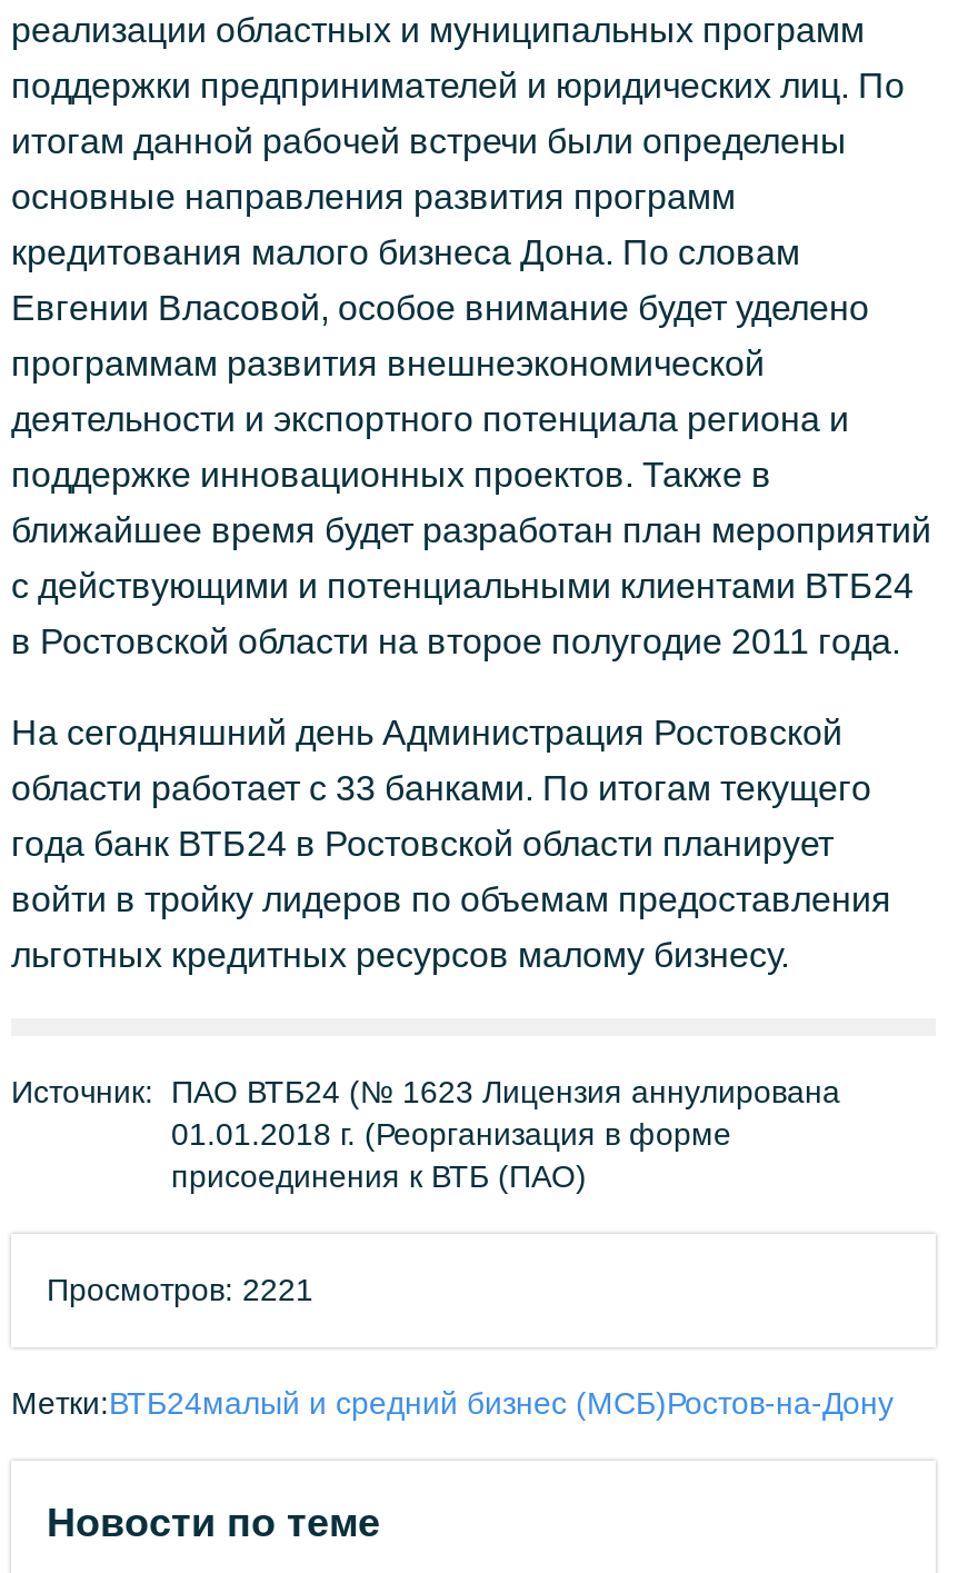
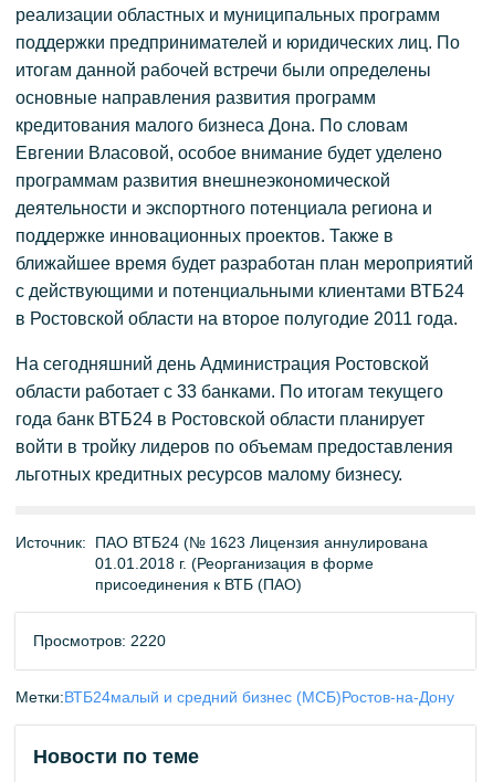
- Просмотров: 2221
+ Просмотров: 2220
